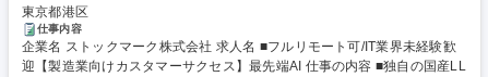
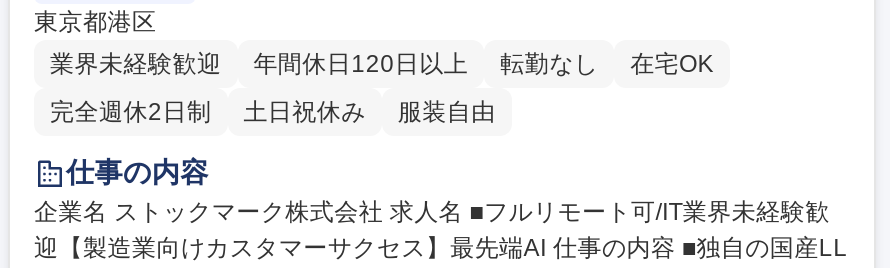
- 仕事内容
+ 業界未経験歓迎
+ 年間休日120日以上
+ 転勤なし
+ 在宅OK
+ 完全週休2日制
+ 土日祝休み
+ 服装自由
+ 仕事の内容
